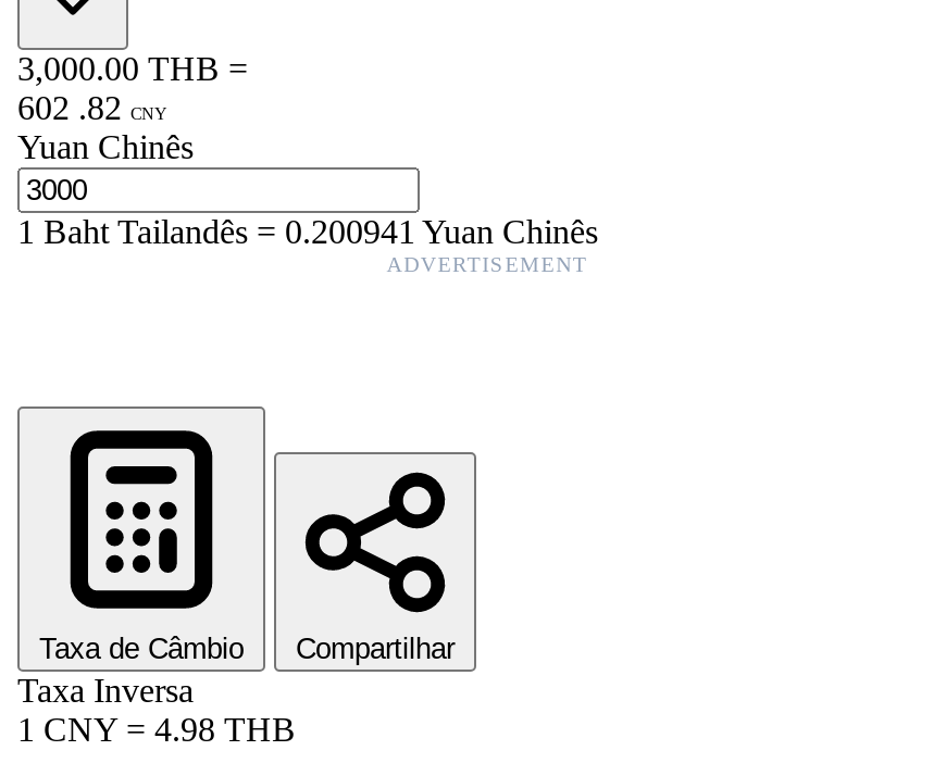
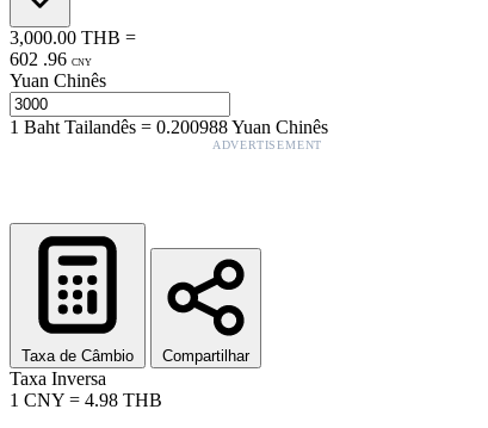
- 602 . 82 CNY
+ 602 . 96 CNY

- 1Baht Tailandês=0.200941 Yuan Chinês
+ 1Baht Tailandês=0.200988 Yuan Chinês
